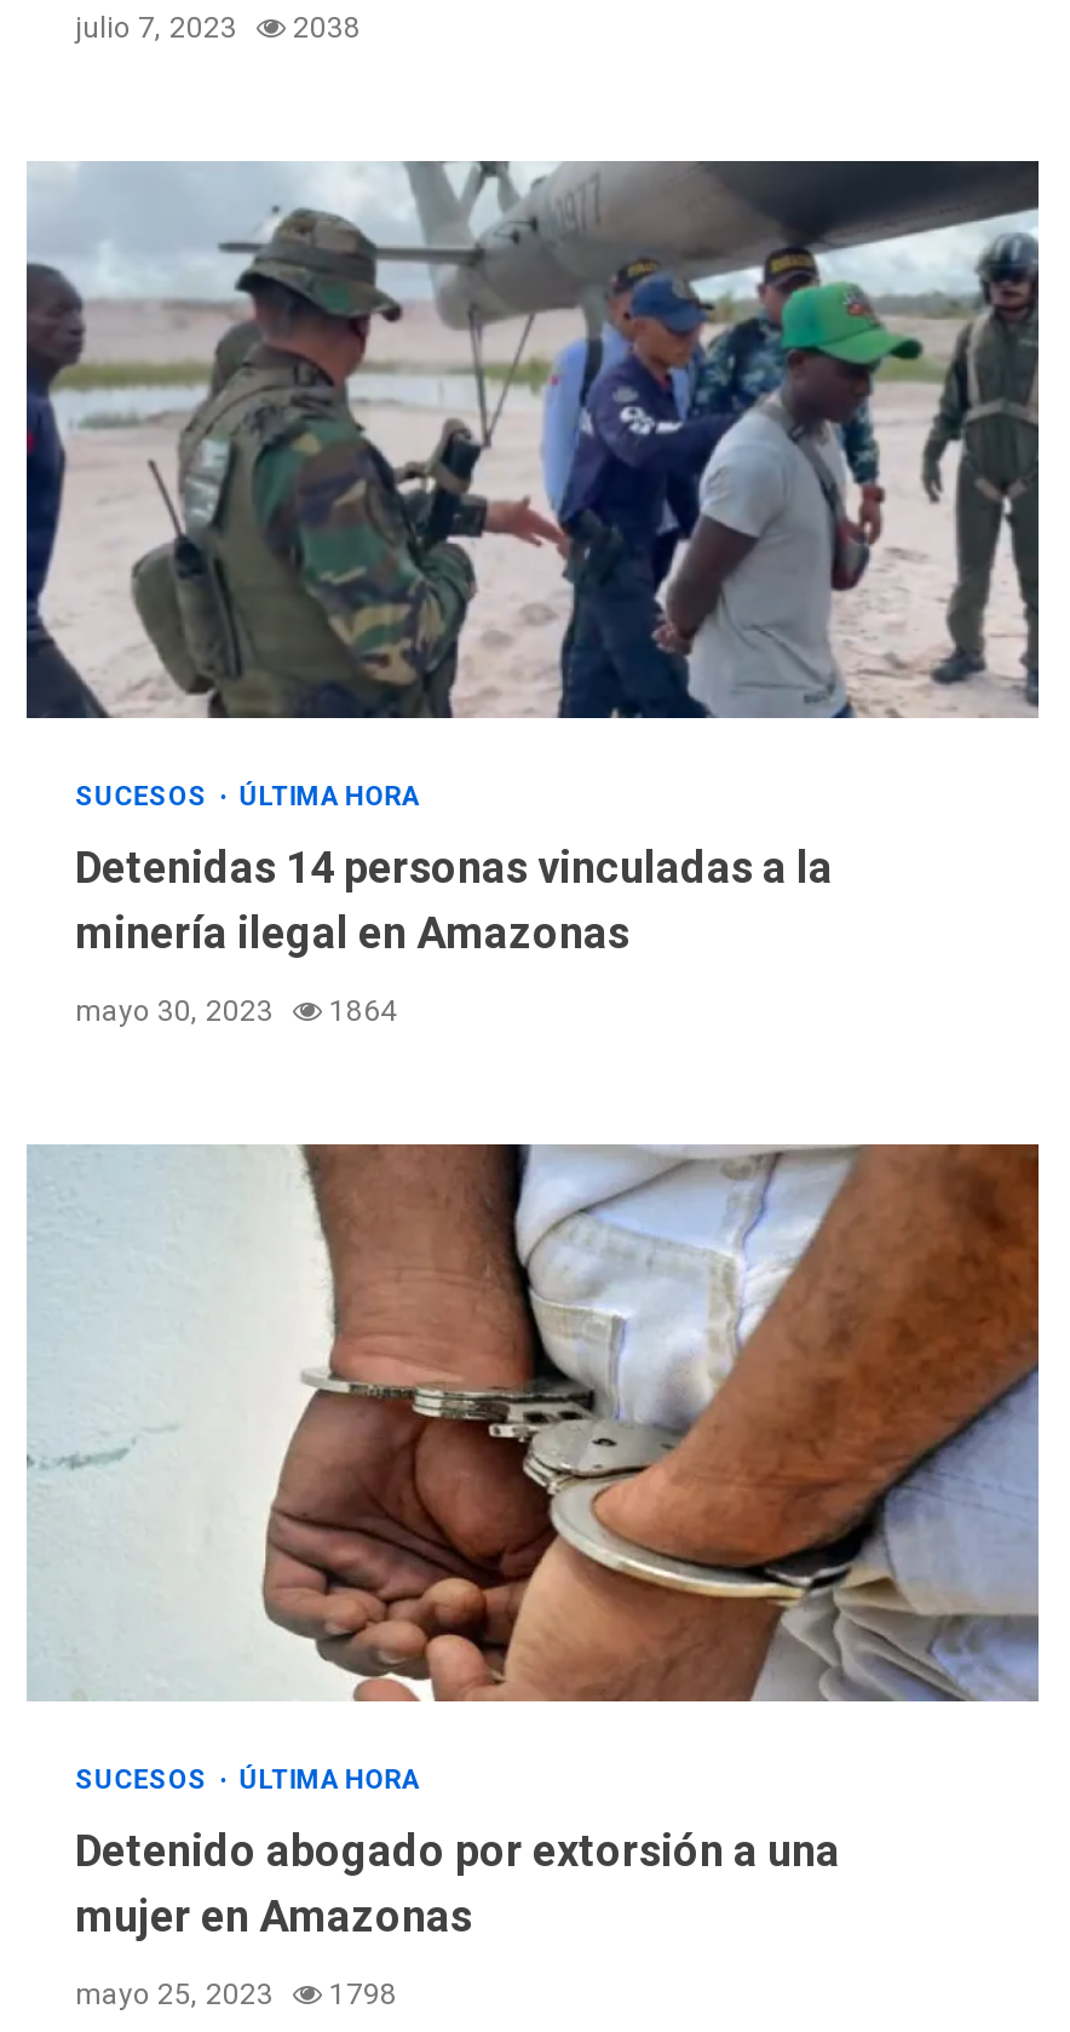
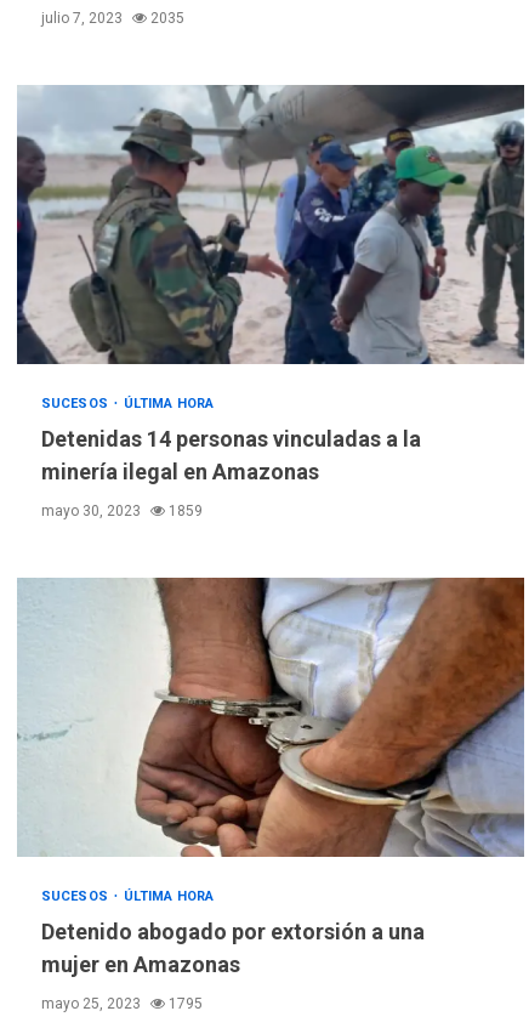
- julio 7, 2023 2038
+ julio 7, 2023 2035

- mayo 30, 2023 1864
+ mayo 30, 2023 1859

- mayo 25, 2023 1798
+ mayo 25, 2023 1795
